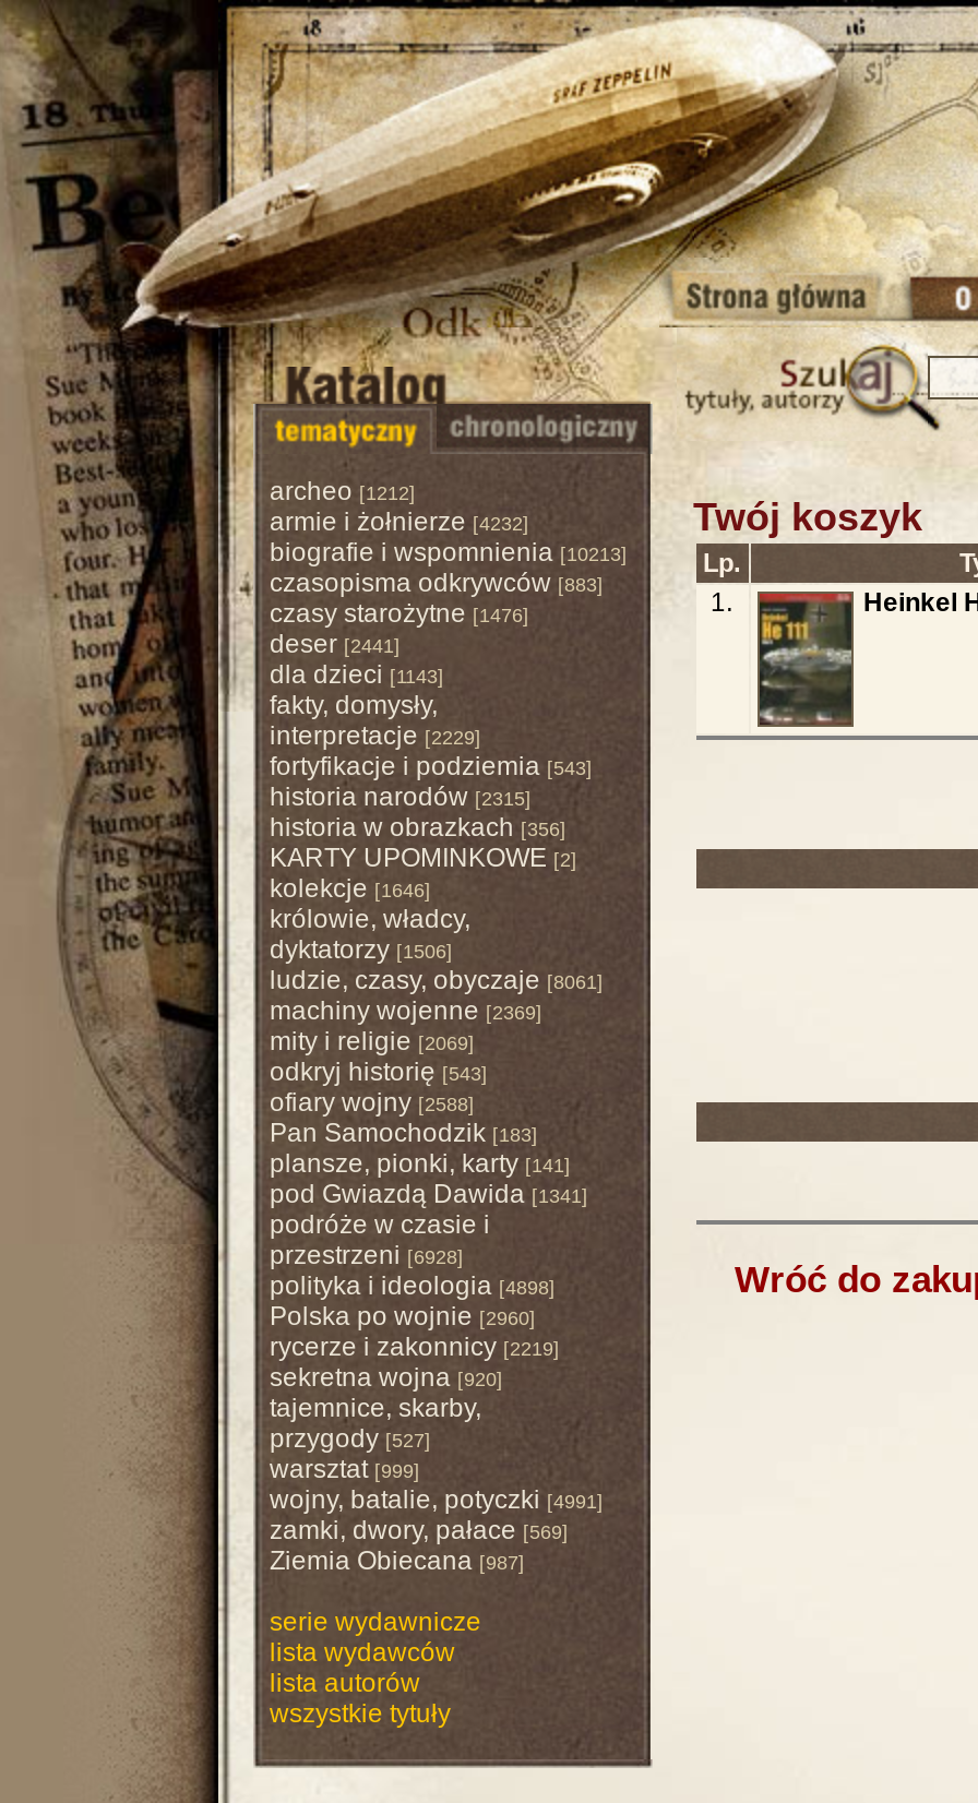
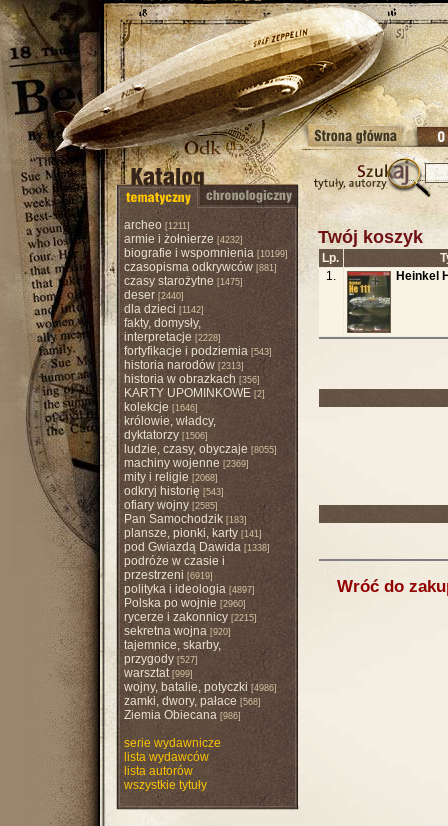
- archeo [1212]
+ archeo [1211]

- biografie i wspomnienia [10213]
+ biografie i wspomnienia [10199]

- czasopisma odkrywców [883]
+ czasopisma odkrywców [881]

- czasy starożytne [1476]
+ czasy starożytne [1475]

- deser [2441]
+ deser [2440]

- dla dzieci [1143]
+ dla dzieci [1142]

- interpretacje [2229]
+ interpretacje [2228]

- historia narodów [2315]
+ historia narodów [2313]

- ludzie, czasy, obyczaje [8061]
+ ludzie, czasy, obyczaje [8055]

- mity i religie[2069]
+ mity i religie[2068]

- ofiary wojny [2588]
+ ofiary wojny [2585]

- pod Gwiazdą Dawida [1341]
+ pod Gwiazdą Dawida [1338]

- przestrzeni [6928]
+ przestrzeni [6919]

- polityka i ideologia [4898]
+ polityka i ideologia [4897]

- rycerze i zakonnicy [2219]
+ rycerze i zakonnicy [2215]

- wojny, batalie, potyczki [4991]
+ wojny, batalie, potyczki [4986]

- zamki, dwory, pałace [569]
+ zamki, dwory, pałace [568]

- Ziemia Obiecana [987]
+ Ziemia Obiecana [986]
